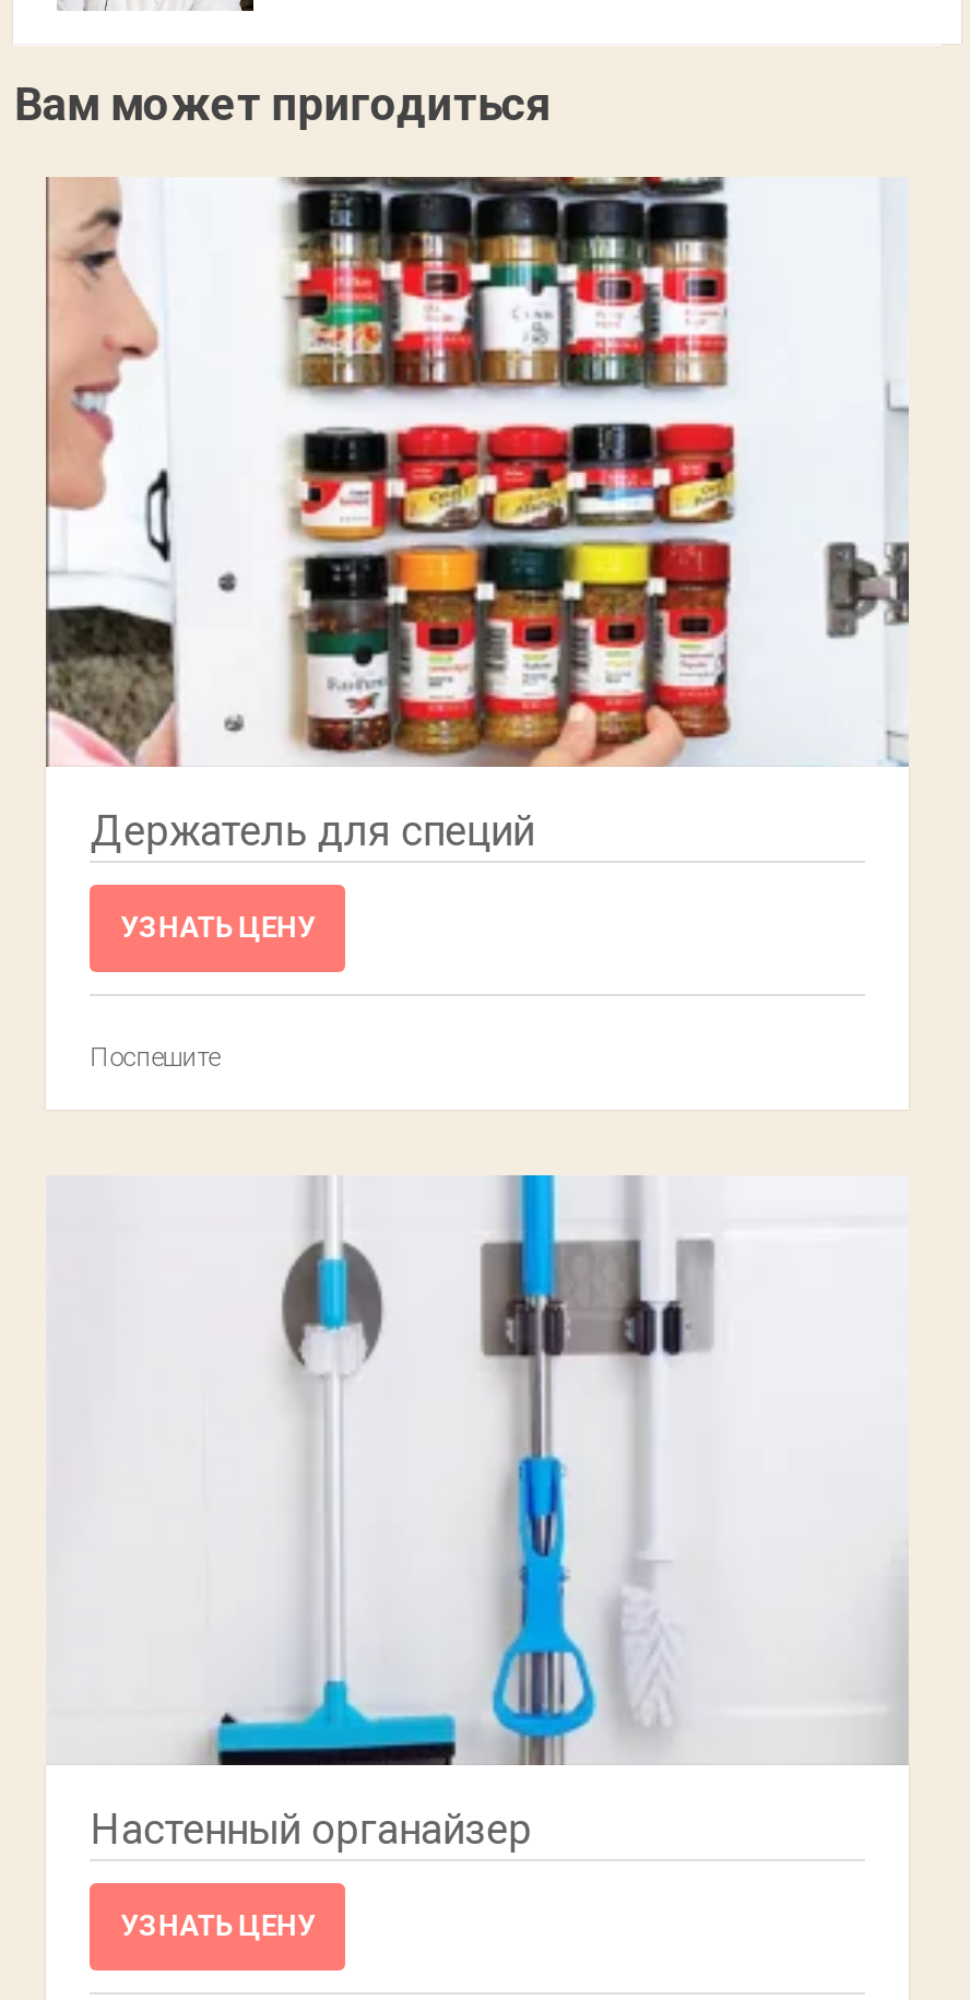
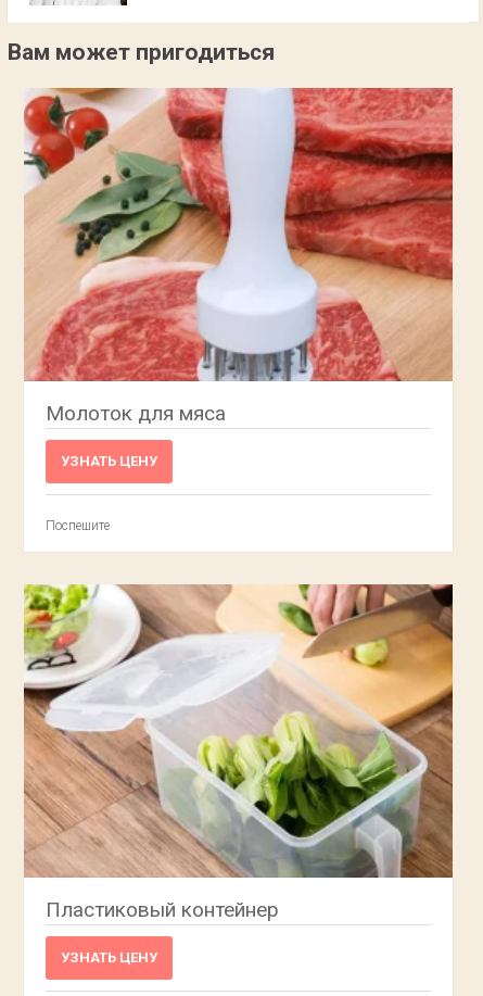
- [image]
- Держатель для специй
+ [image]
+ Молоток для мяса

- [image]
- Настенный органайзер
+ [image]
+ Пластиковый контейнер
